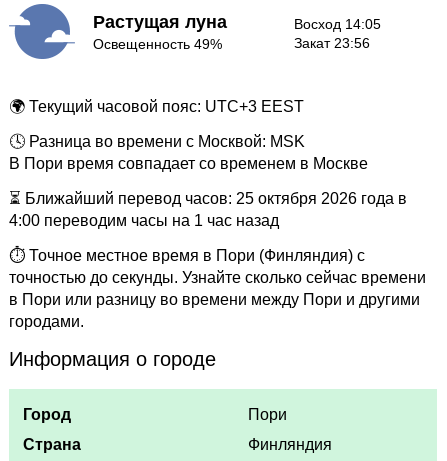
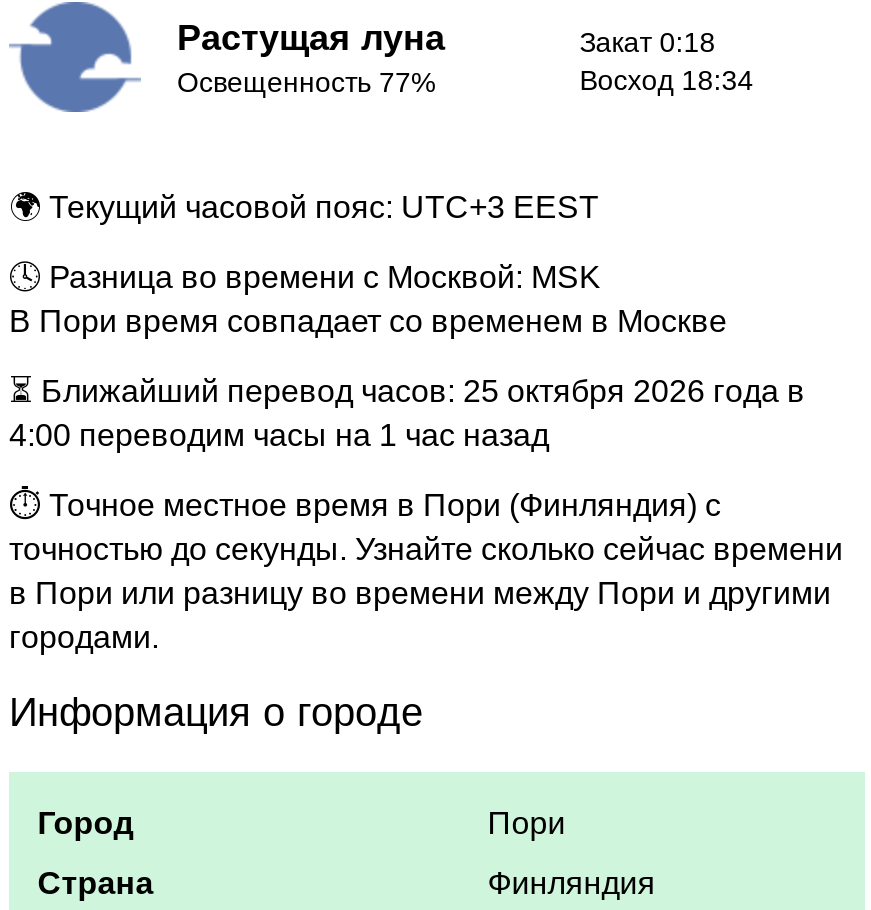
- Восход 14:05
- Закат 23:56
+ Закат 0:18
+ Восход 18:34

- Освещенность 49%
+ Освещенность 77%
